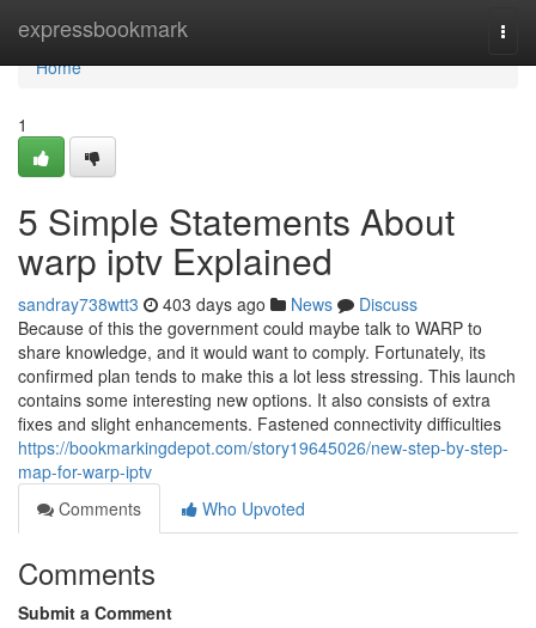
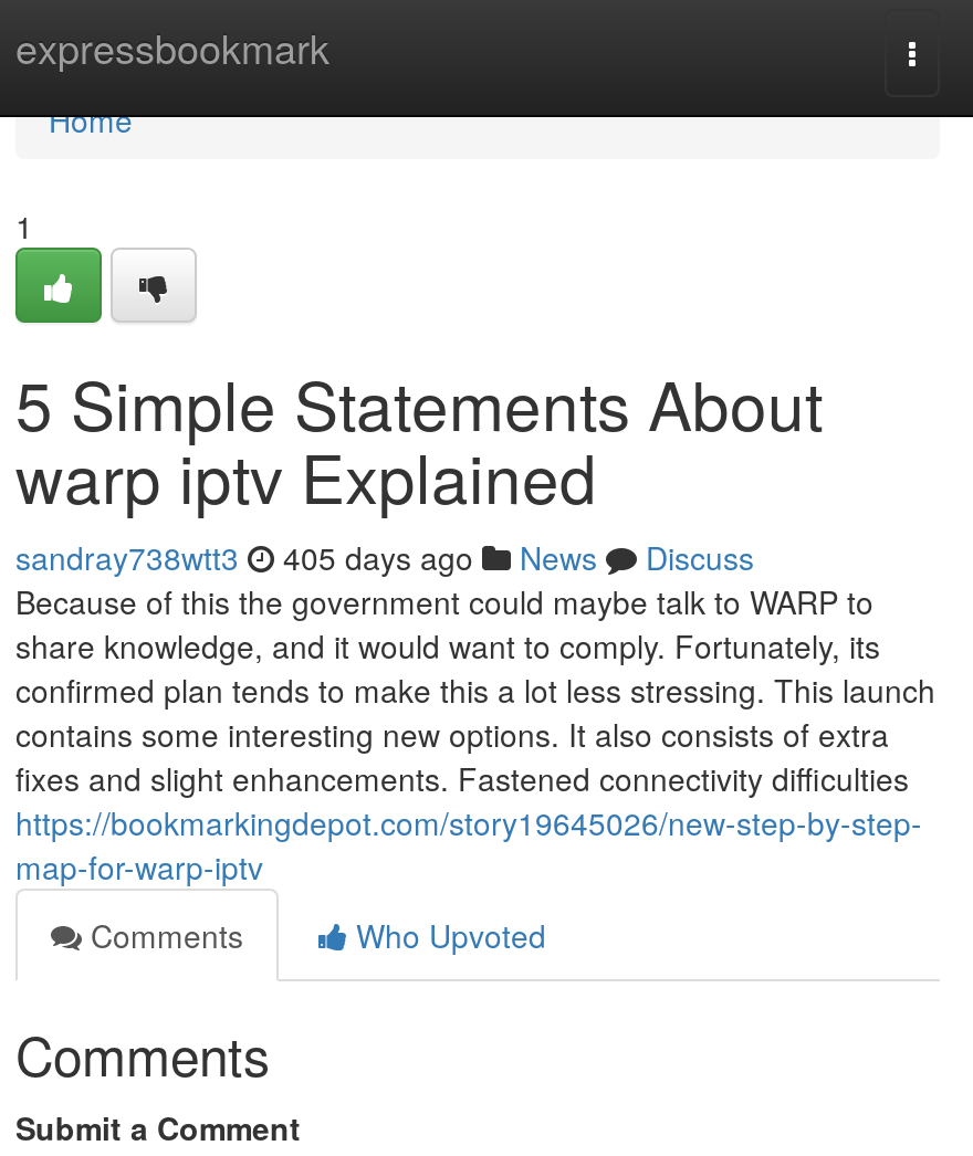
- sandray738wtt3 403 days ago News Discuss
+ sandray738wtt3 405 days ago News Discuss
